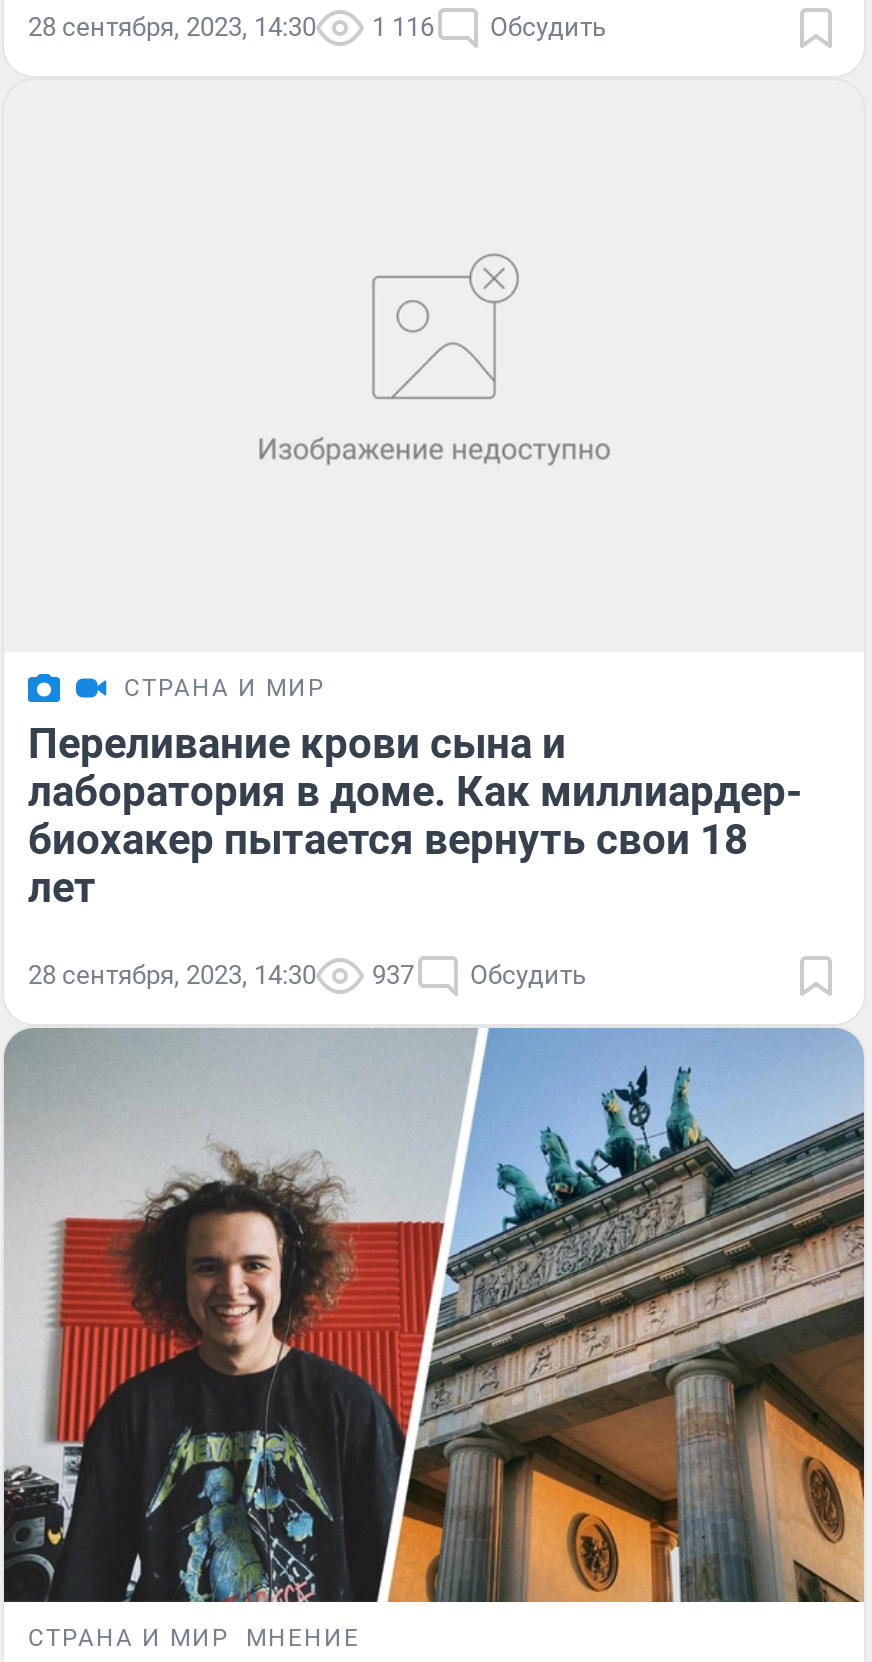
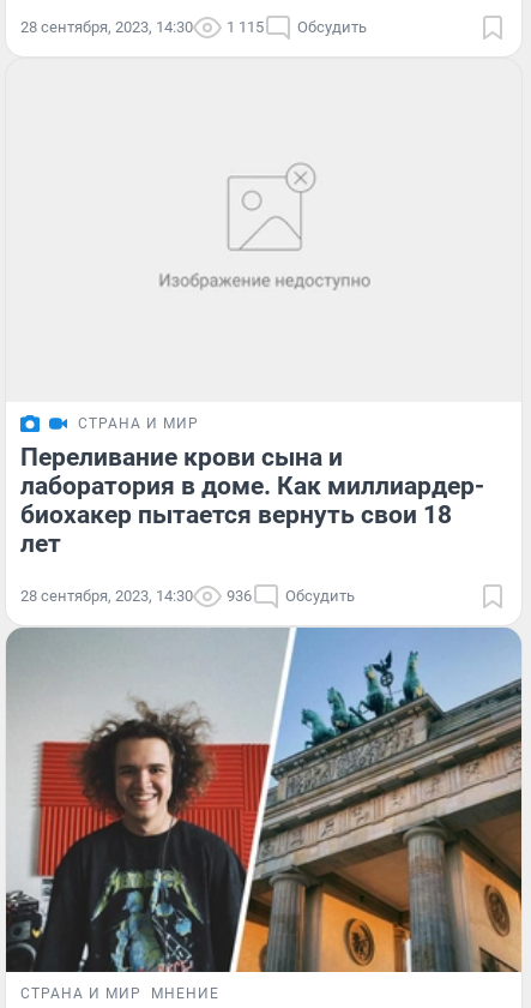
- 28 сентября, 2023, 14:30 1 116 Обсудить
+ 28 сентября, 2023, 14:30 1 115 Обсудить

- 28 сентября, 2023, 14:30 937 Обсудить
+ 28 сентября, 2023, 14:30 936 Обсудить
